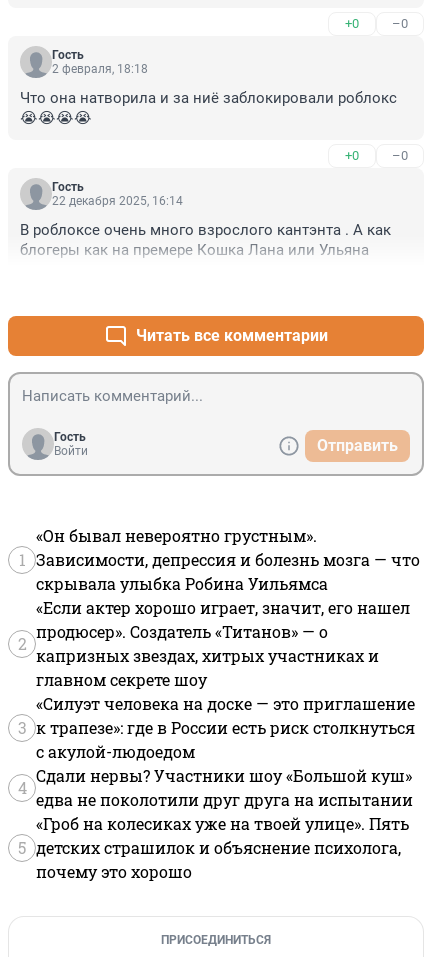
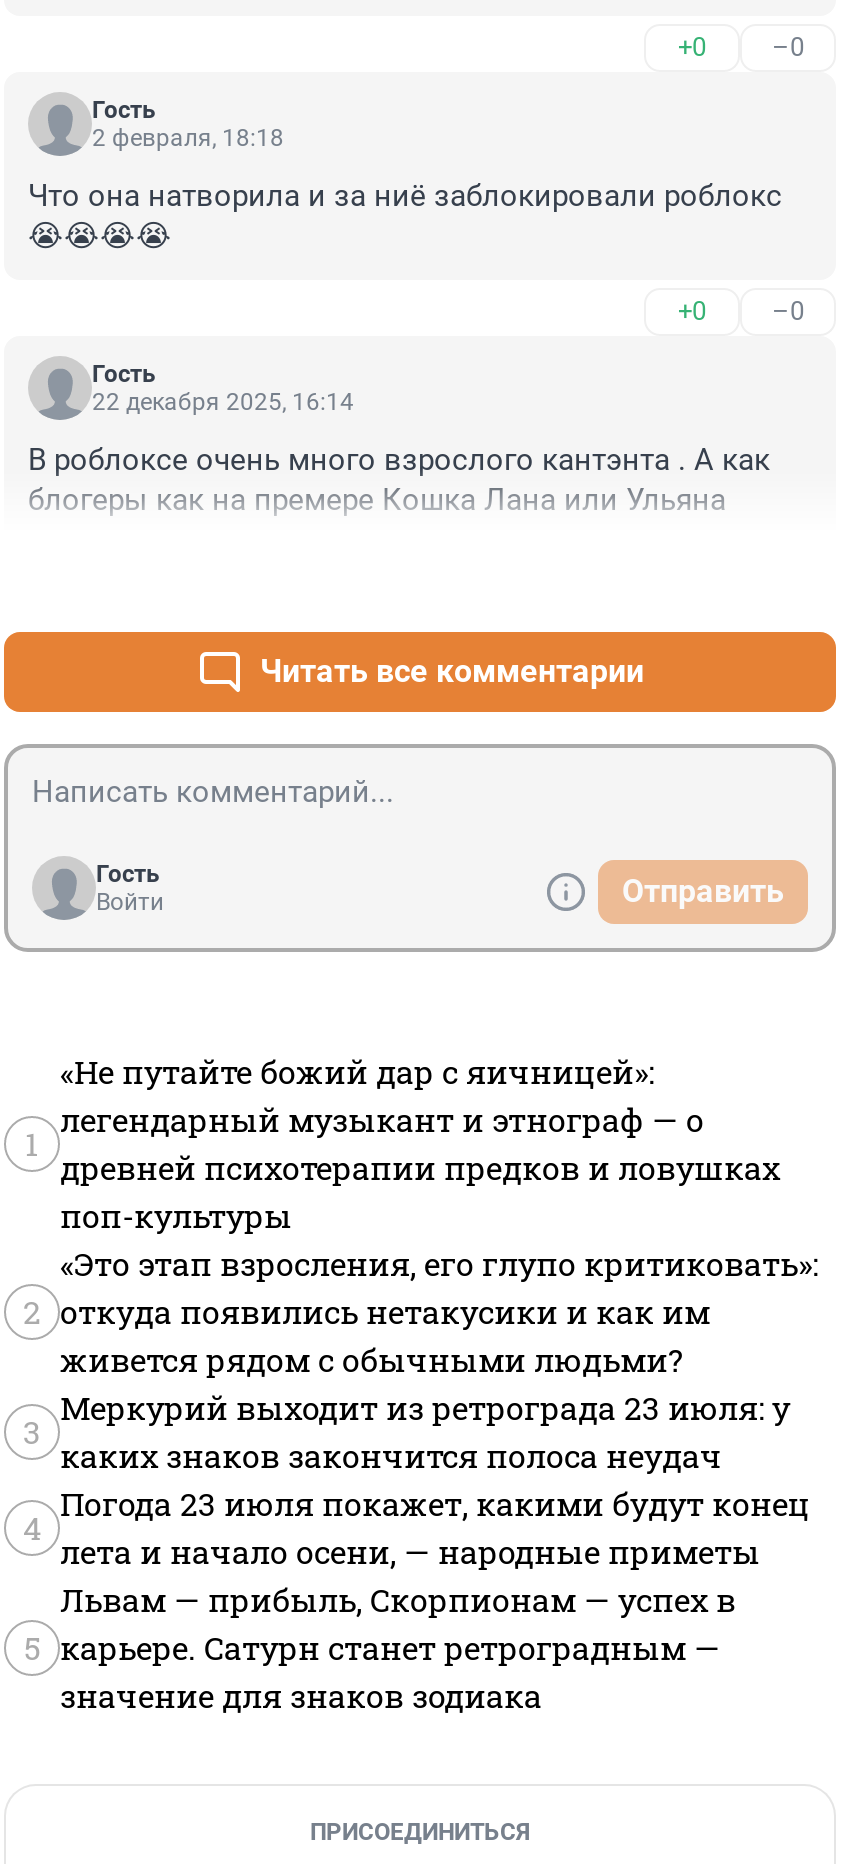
- «Он бывал невероятно грустным».
- Зависимости, депрессия и болезнь мозга — что
- скрывала улыбка Робина Уильямса
+ «Не путайте божий дар с яичницей»:
+ легендарный музыкант и этнограф — о
+ древней психотерапии предков и ловушках
+ поп-культуры

- «Если актер хорошо играет, значит, его нашел
- продюсер». Создатель «Титанов» — о
- капризных звездах, хитрых участниках и
- главном секрете шоу
+ «Это этап взросления, его глупо критиковать»:
+ откуда появились нетакусики и как им
+ живется рядом с обычными людьми?

- «Силуэт человека на доске — это приглашение
- к трапезе»: где в России есть риск столкнуться
- с акулой-людоедом
+ Меркурий выходит из ретрограда 23 июля: у
+ каких знаков закончится полоса неудач

- Сдали нервы? Участники шоу «Большой куш»
- едва не поколотили друг друга на испытании
+ Погода 23 июля покажет, какими будут конец
+ лета и начало осени, — народные приметы

- «Гроб на колесиках уже на твоей улице». Пять
- детских страшилок и объяснение психолога,
- почему это хорошо
+ Львам — прибыль, Скорпионам — успех в
+ карьере. Сатурн станет ретроградным —
+ значение для знаков зодиака
